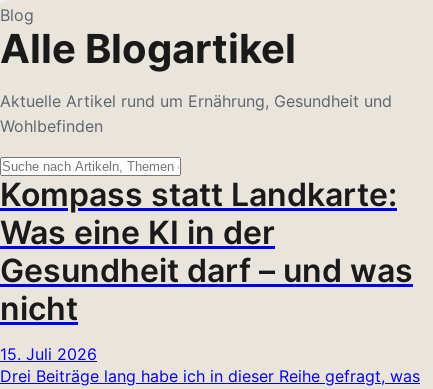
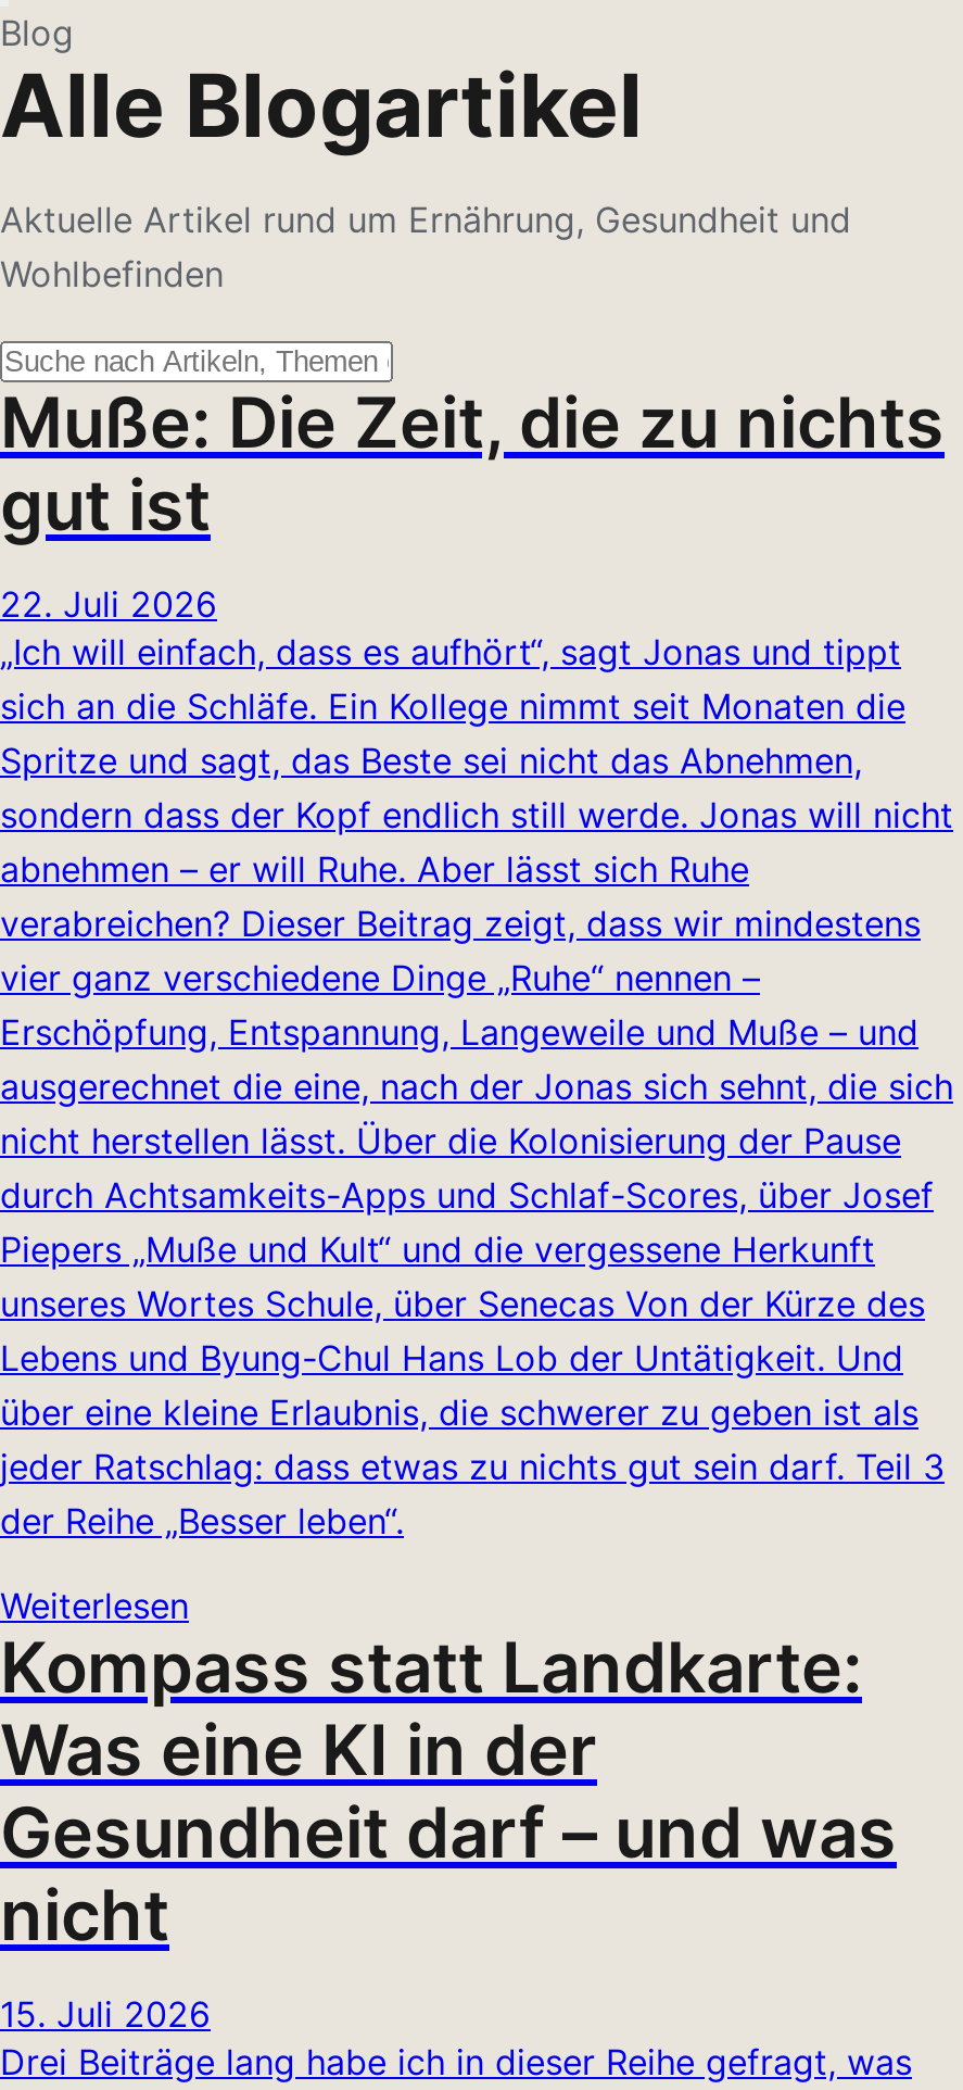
+ Muße: Die Zeit, die zu nichts
+ gut ist
+ 22. Juli 2026
+ „Ich will einfach, dass es aufhört“, sagt Jonas und tippt
+ sich an die Schläfe. Ein Kollege nimmt seit Monaten die
+ Spritze und sagt, das Beste sei nicht das Abnehmen,
+ sondern dass der Kopf endlich still werde. Jonas will nicht
+ abnehmen – er will Ruhe. Aber lässt sich Ruhe
+ verabreichen? Dieser Beitrag zeigt, dass wir mindestens
+ vier ganz verschiedene Dinge „Ruhe“ nennen –
+ Erschöpfung, Entspannung, Langeweile und Muße – und
+ ausgerechnet die eine, nach der Jonas sich sehnt, die sich
+ nicht herstellen lässt. Über die Kolonisierung der Pause
+ durch Achtsamkeits-Apps und Schlaf-Scores, über Josef
+ Piepers „Muße und Kult“ und die vergessene Herkunft
+ unseres Wortes Schule, über Senecas Von der Kürze des
+ Lebens und Byung-Chul Hans Lob der Untätigkeit. Und
+ über eine kleine Erlaubnis, die schwerer zu geben ist als
+ jeder Ratschlag: dass etwas zu nichts gut sein darf. Teil 3
+ der Reihe „Besser leben“.
+ Weiterlesen
